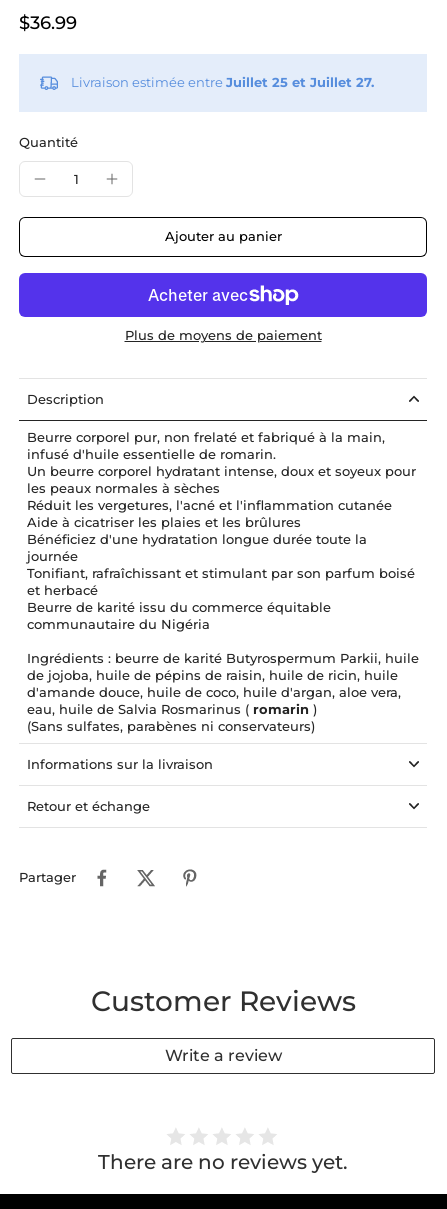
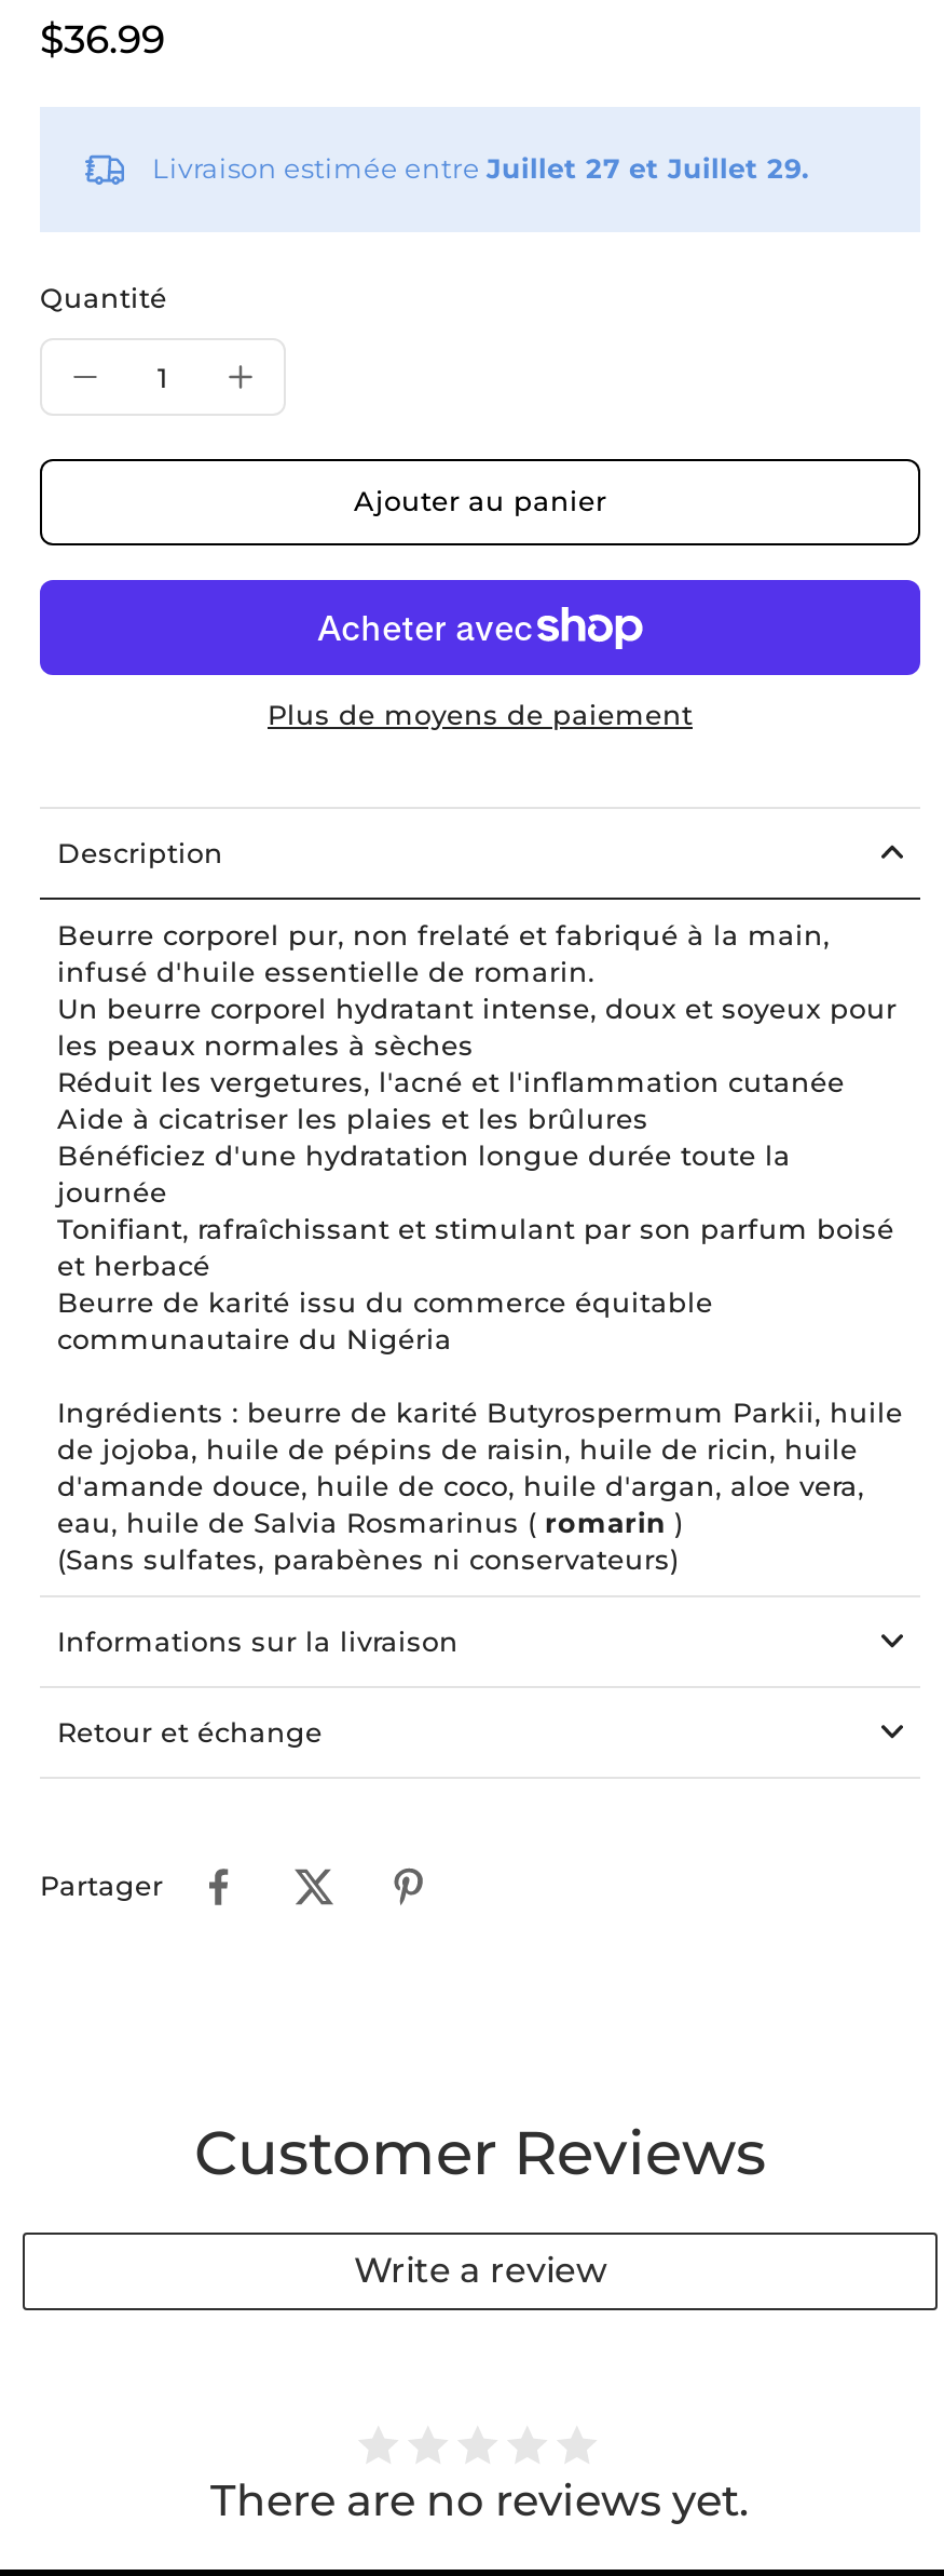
- Livraison estimée entre Juillet 25 et Juillet 27.
+ Livraison estimée entre Juillet 27 et Juillet 29.
